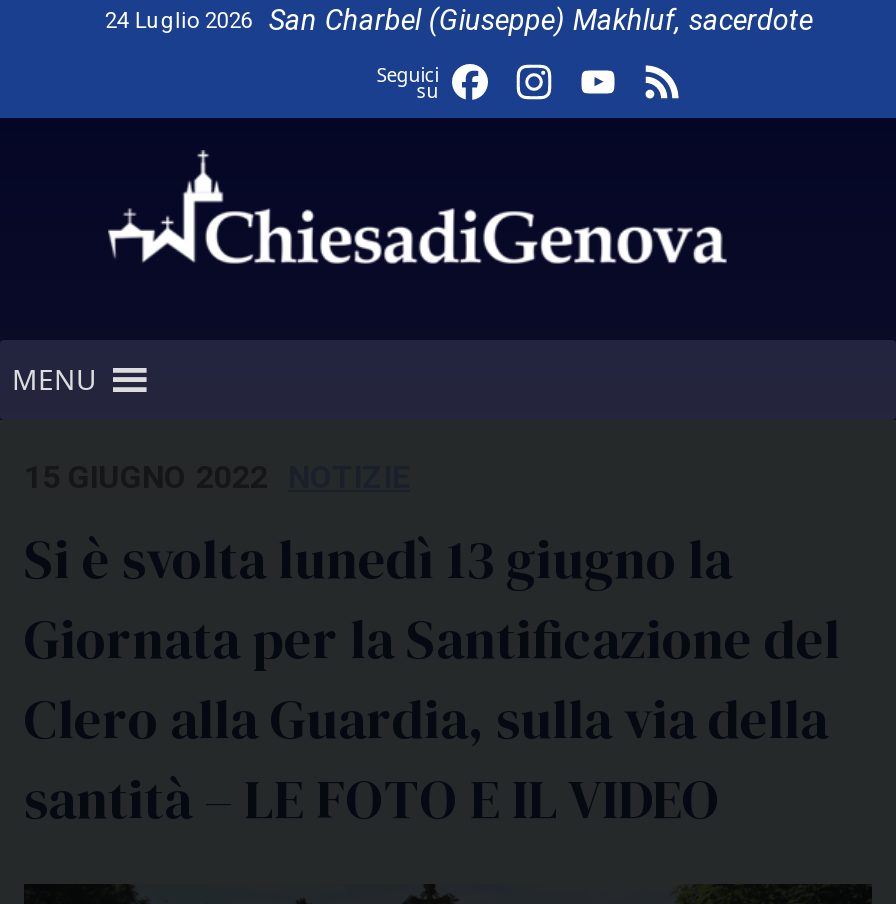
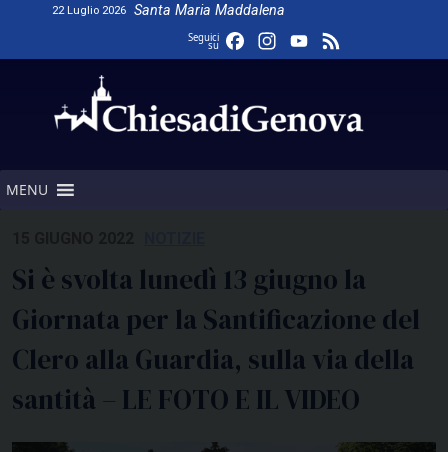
- 24 Luglio 2026
- San Charbel (Giuseppe) Makhluf, sacerdote
+ 22 Luglio 2026
+ Santa Maria Maddalena
